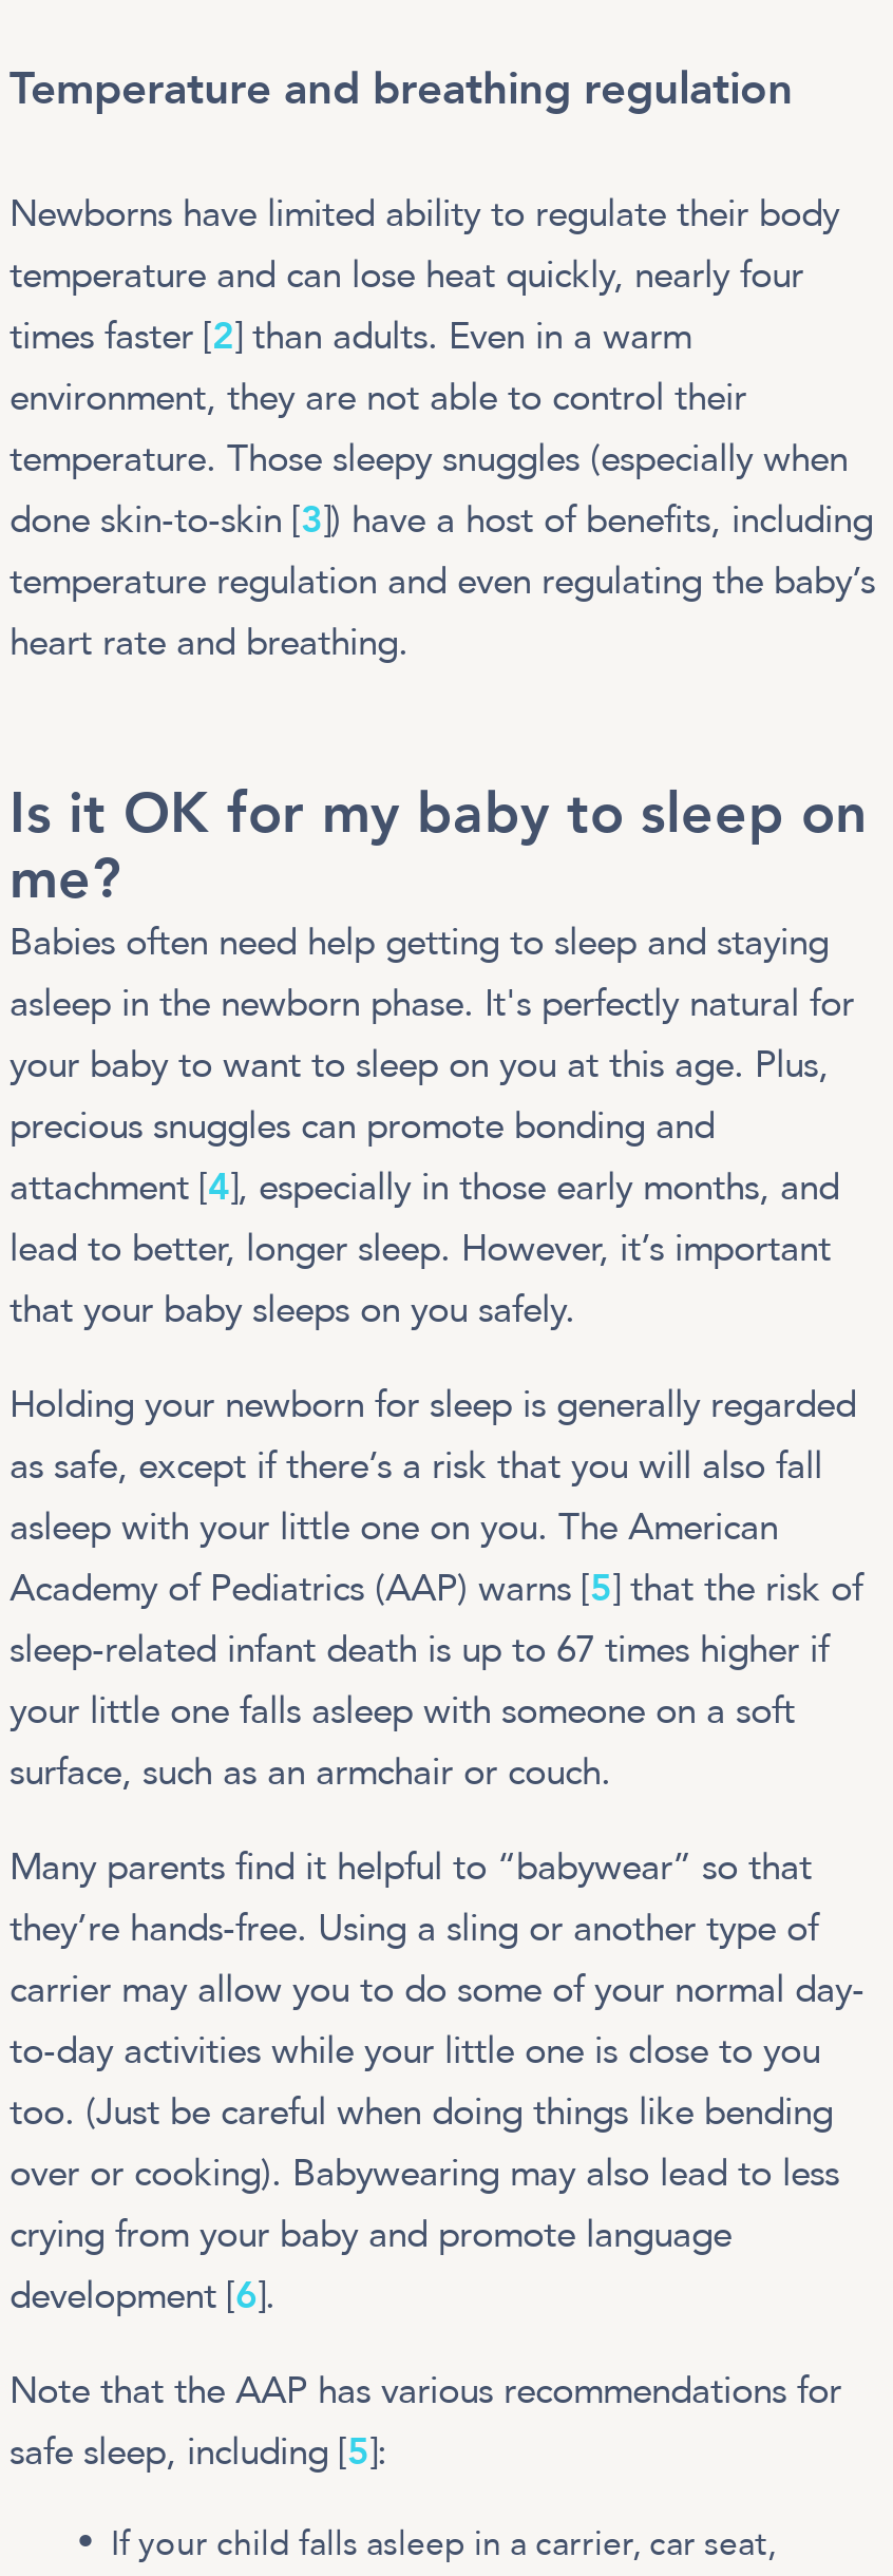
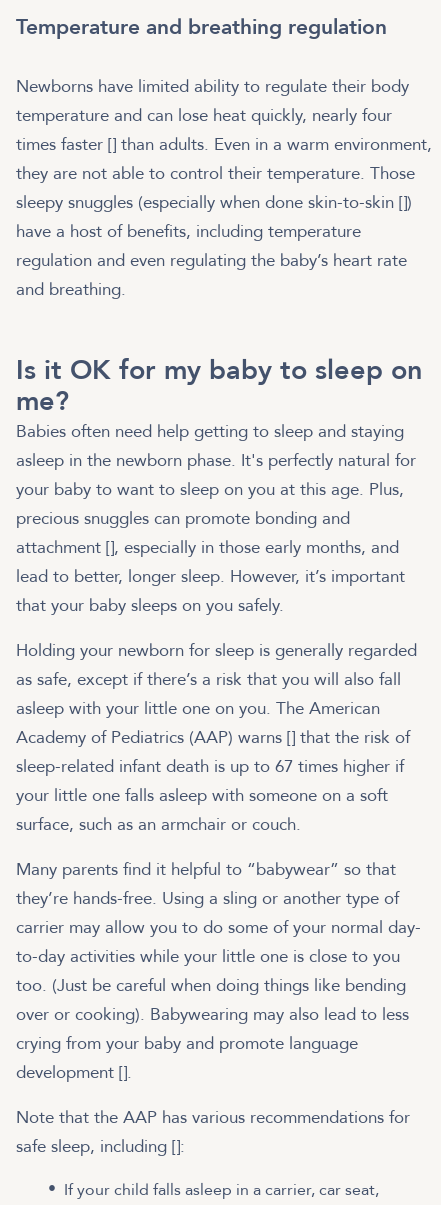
- times faster [2] than adults. Even in a warm
- environment, they are not able to control their
- temperature. Those sleepy snuggles (especially when
- done skin-to-skin [3]) have a host of benefits, including
- temperature regulation and even regulating the baby’s
- heart rate and breathing.
+ times faster [] than adults. Even in a warm environment,
+ they are not able to control their temperature. Those
+ sleepy snuggles (especially when done skin-to-skin [])
+ have a host of benefits, including temperature
+ regulation and even regulating the baby’s heart rate
+ and breathing.

- attachment [4], especially in those early months, and
+ attachment [], especially in those early months, and

- Academy of Pediatrics (AAP) warns [5] that the risk of
+ Academy of Pediatrics (AAP) warns [] that the risk of

- development [6].
+ development [].

- safe sleep, including [5]:
+ safe sleep, including []:
